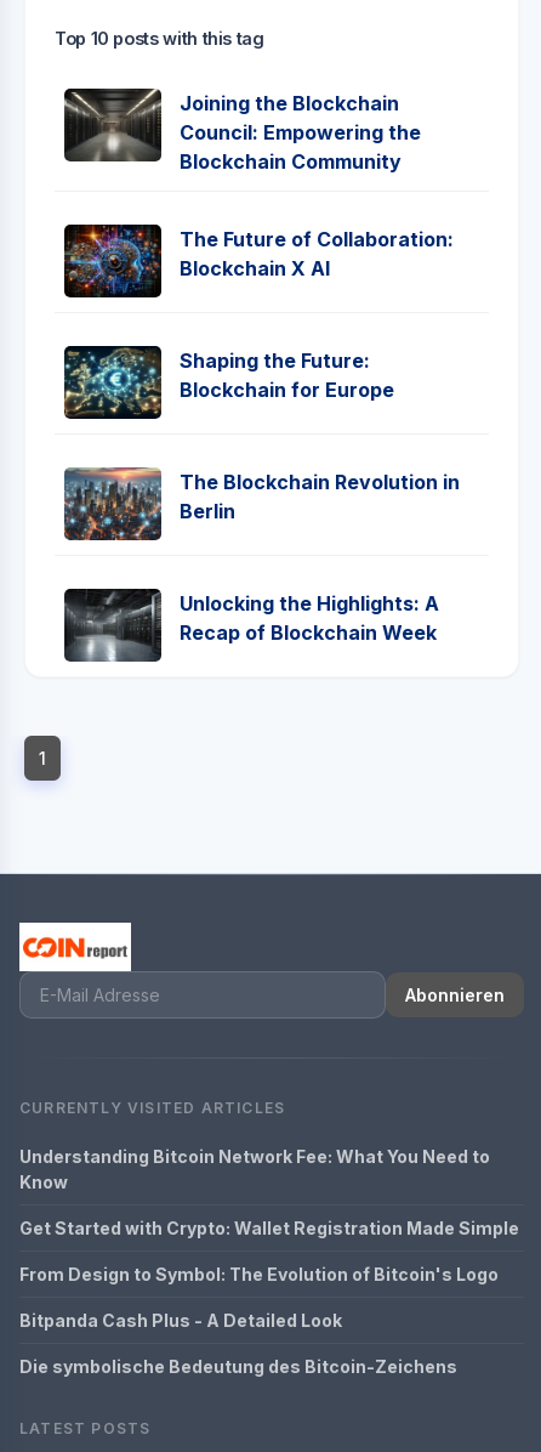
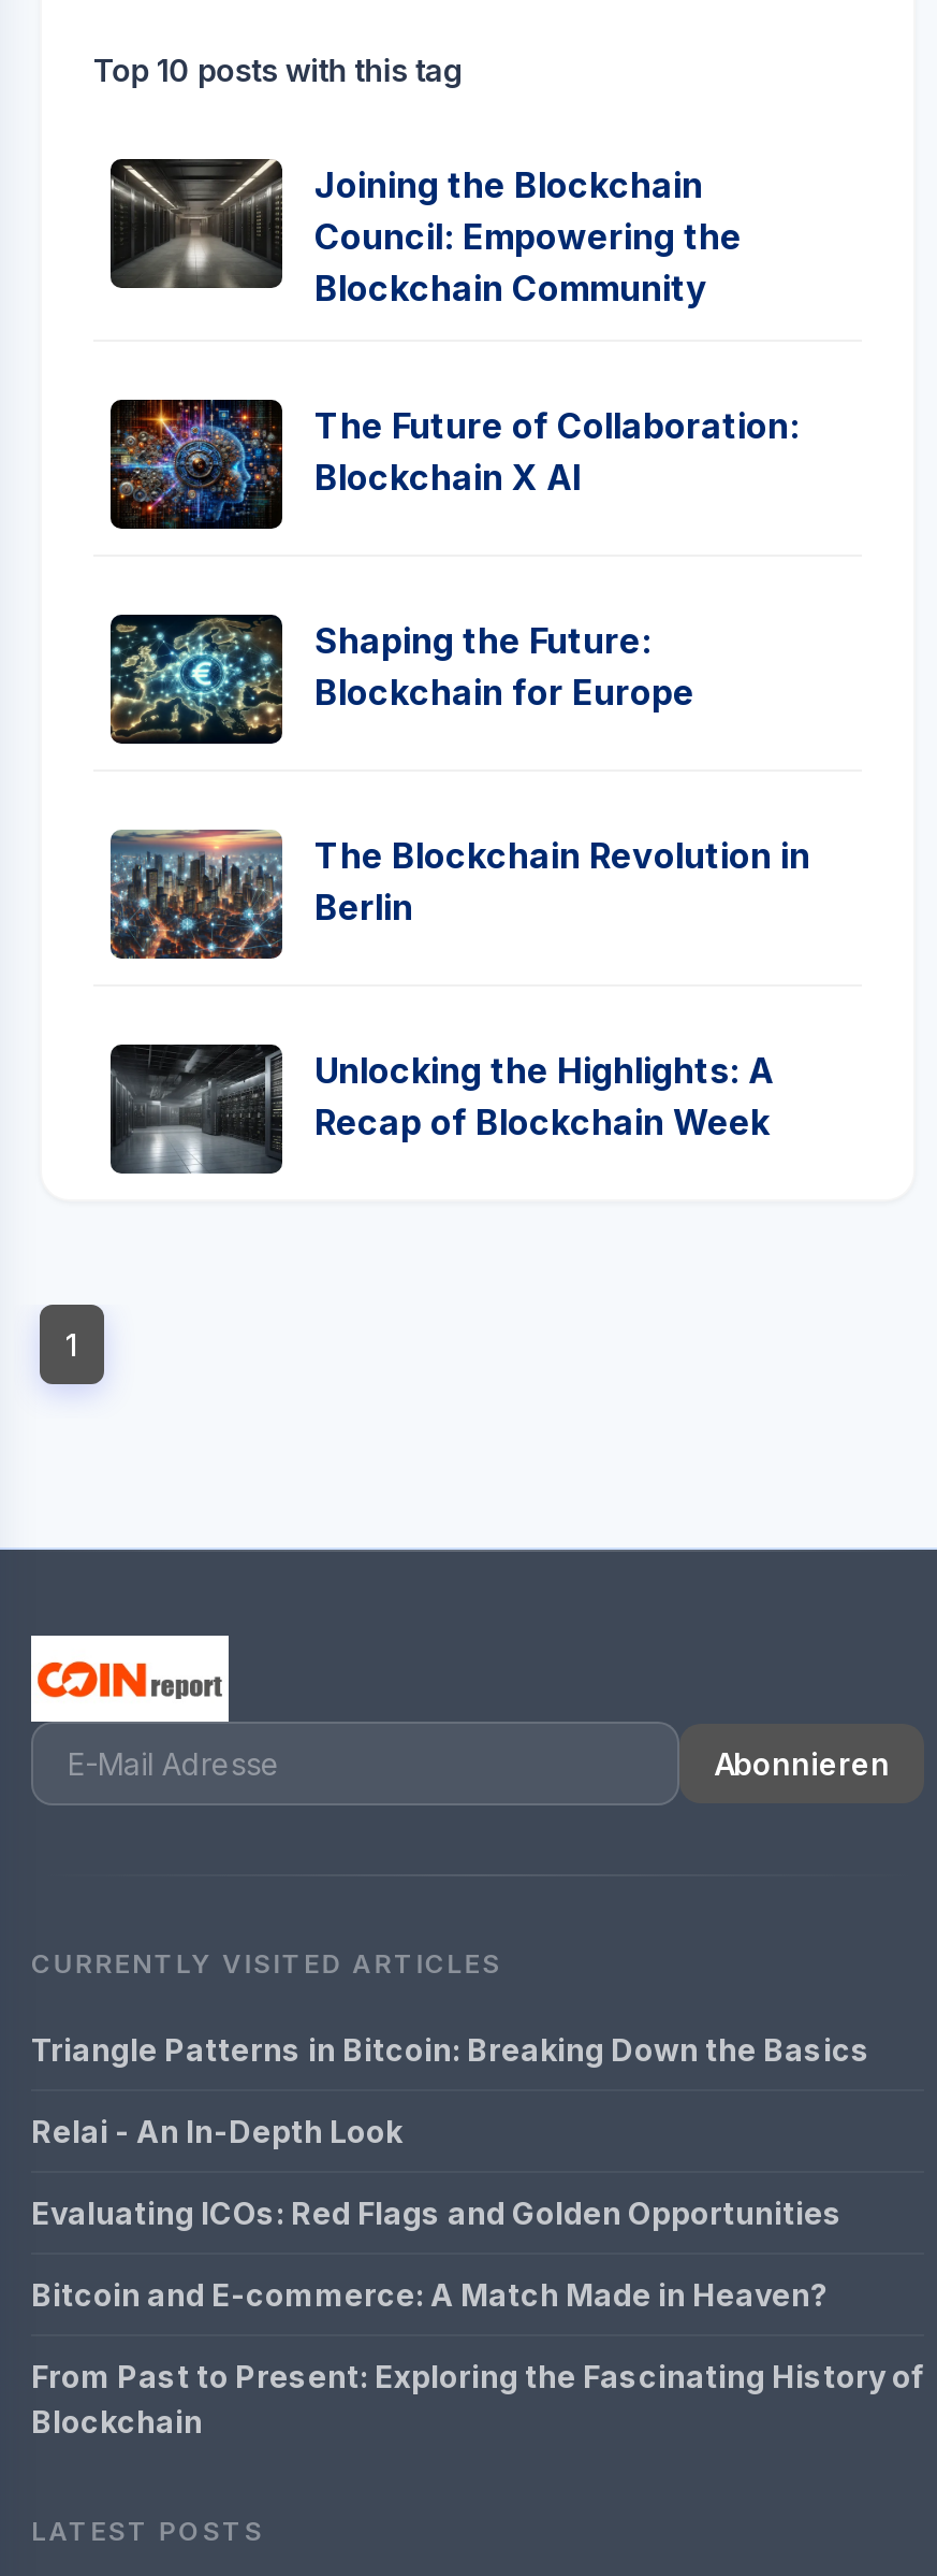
- Understanding Bitcoin Network Fee: What You Need to
- Know
+ Triangle Patterns in Bitcoin: Breaking Down the Basics

- Get Started with Crypto: Wallet Registration Made Simple
+ Relai - An In-Depth Look

- From Design to Symbol: The Evolution of Bitcoin's Logo
+ Evaluating ICOs: Red Flags and Golden Opportunities

- Bitpanda Cash Plus - A Detailed Look
+ Bitcoin and E-commerce: A Match Made in Heaven?

- Die symbolische Bedeutung des Bitcoin-Zeichens
+ From Past to Present: Exploring the Fascinating History of
+ Blockchain
